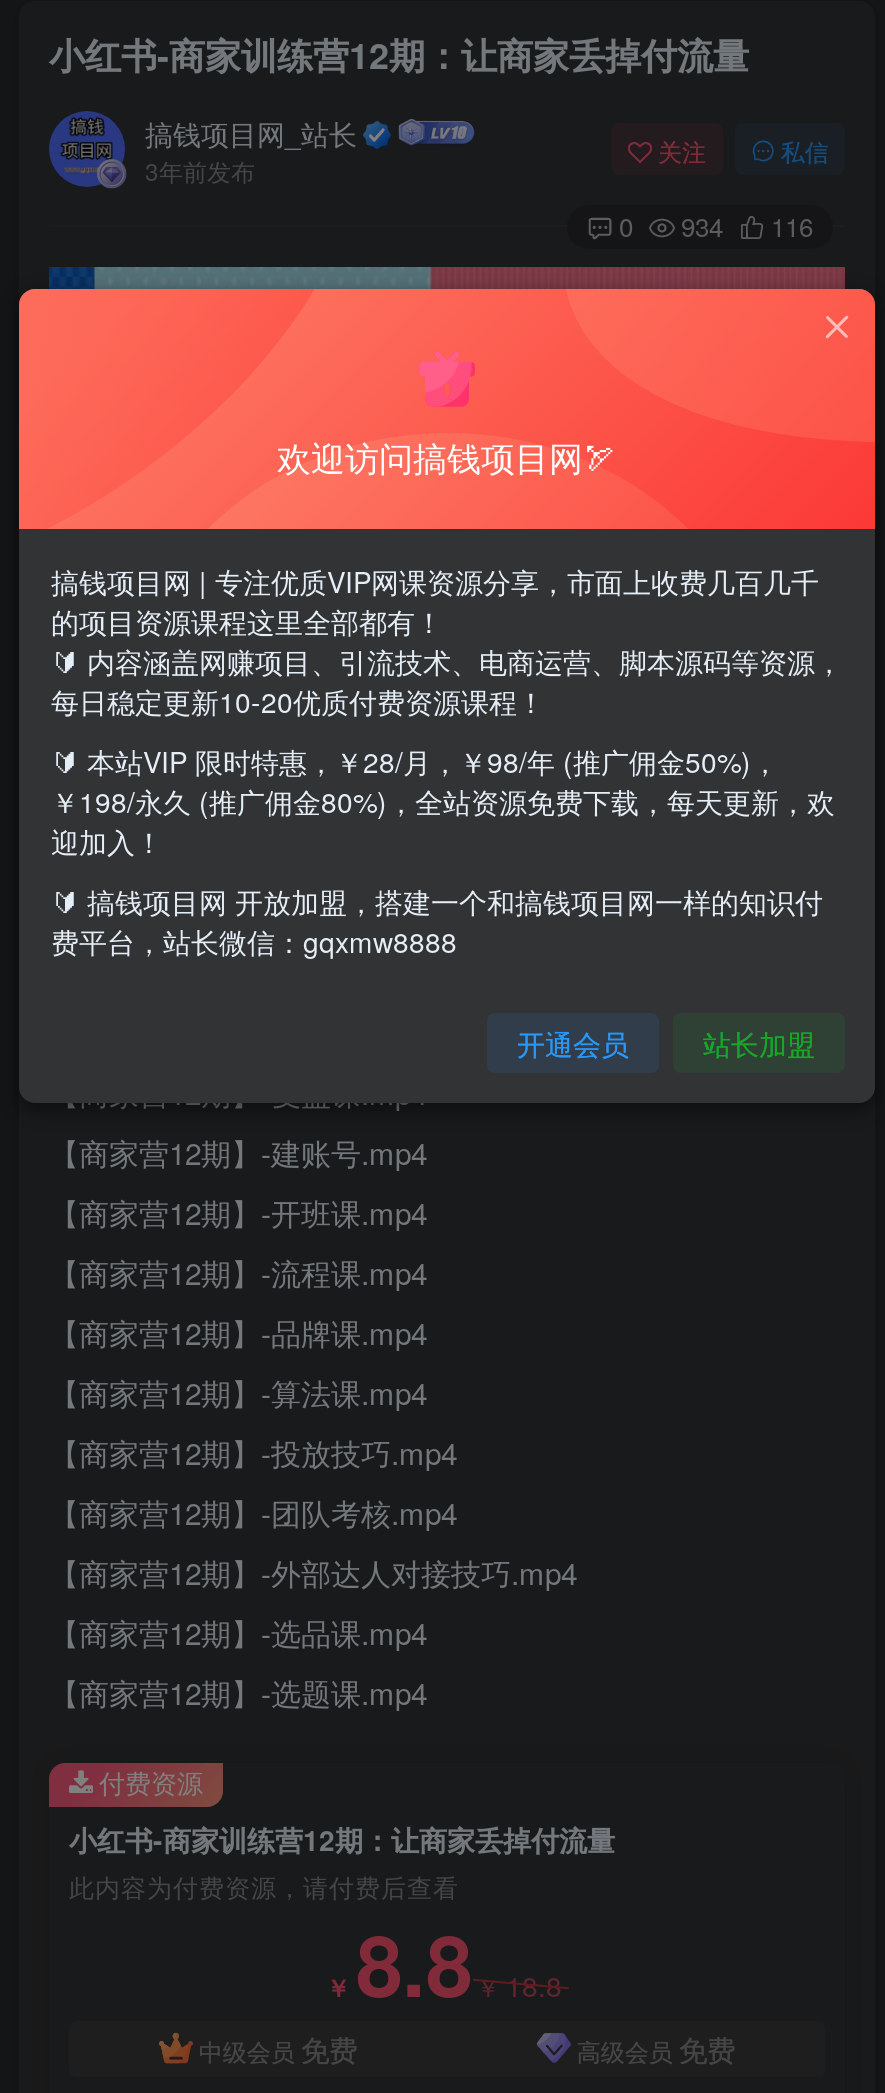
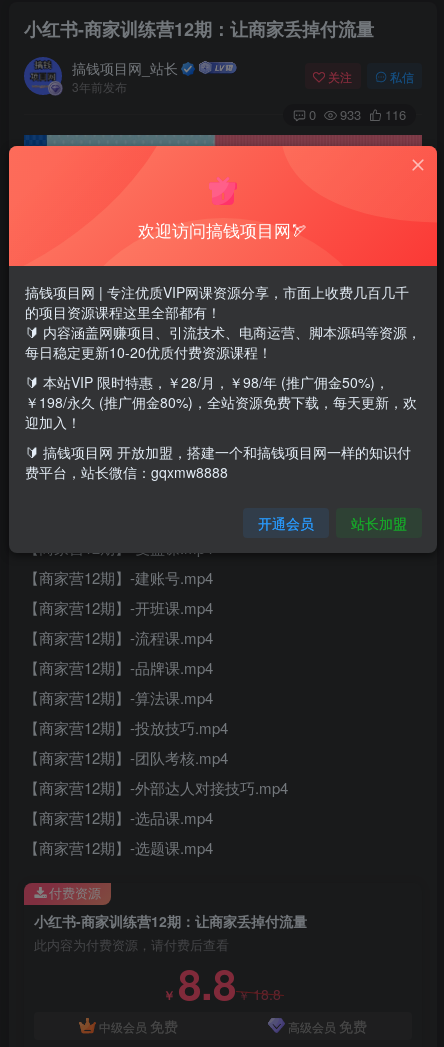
- 0 934 116
+ 0 933 116
